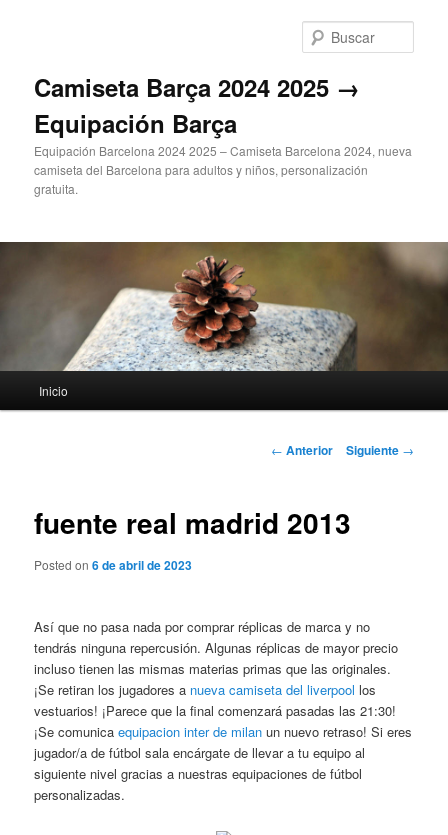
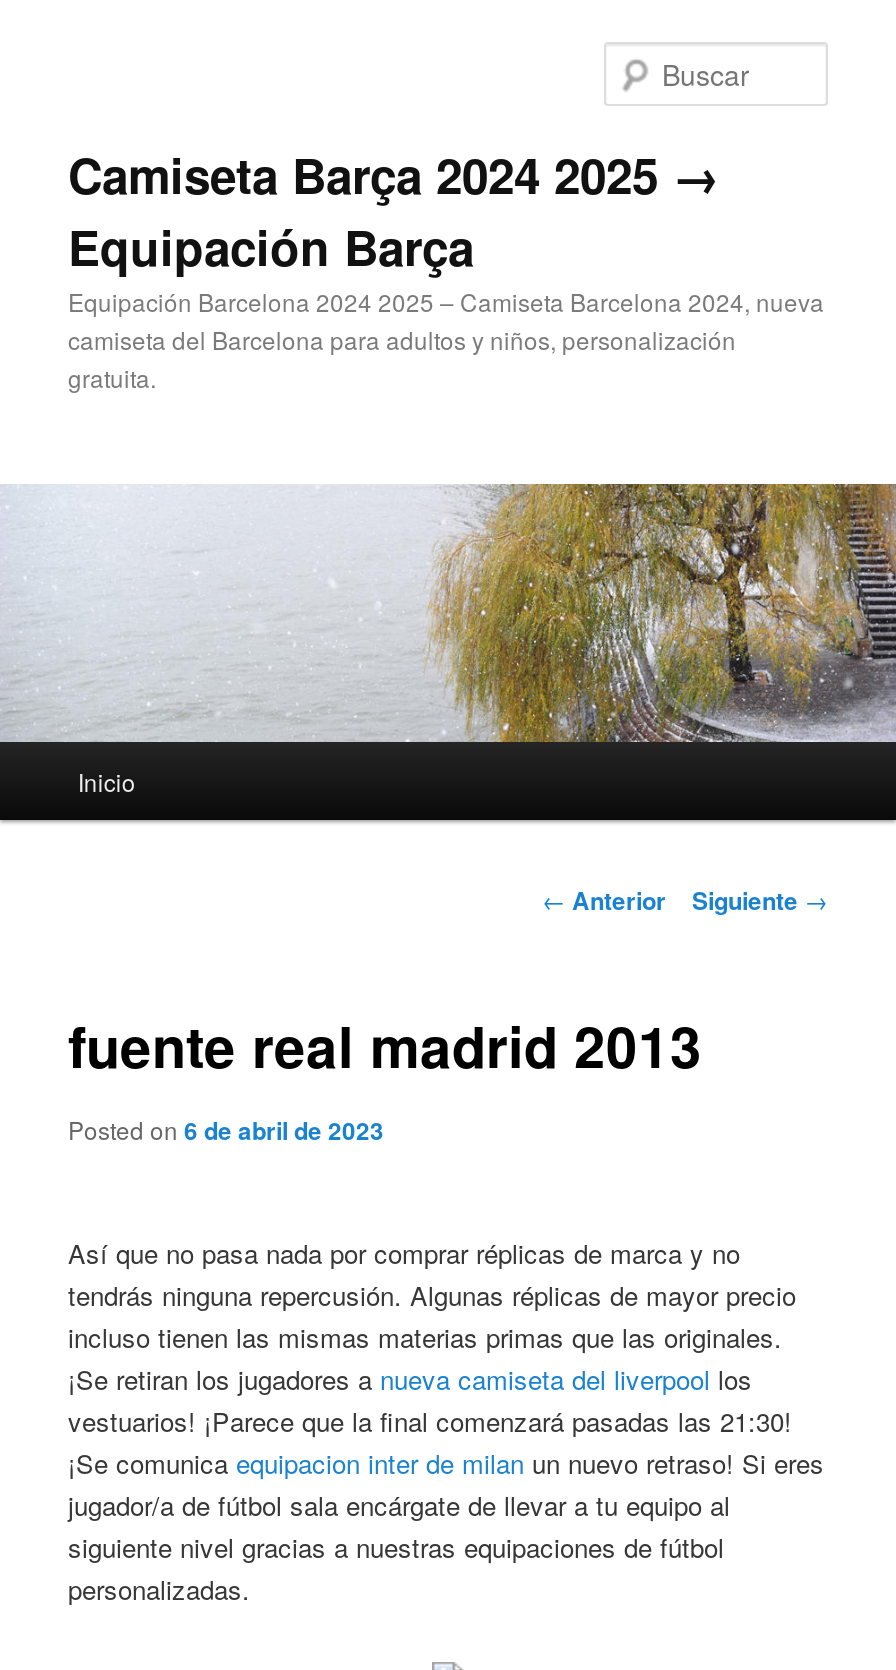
- [image]
+ [image]
